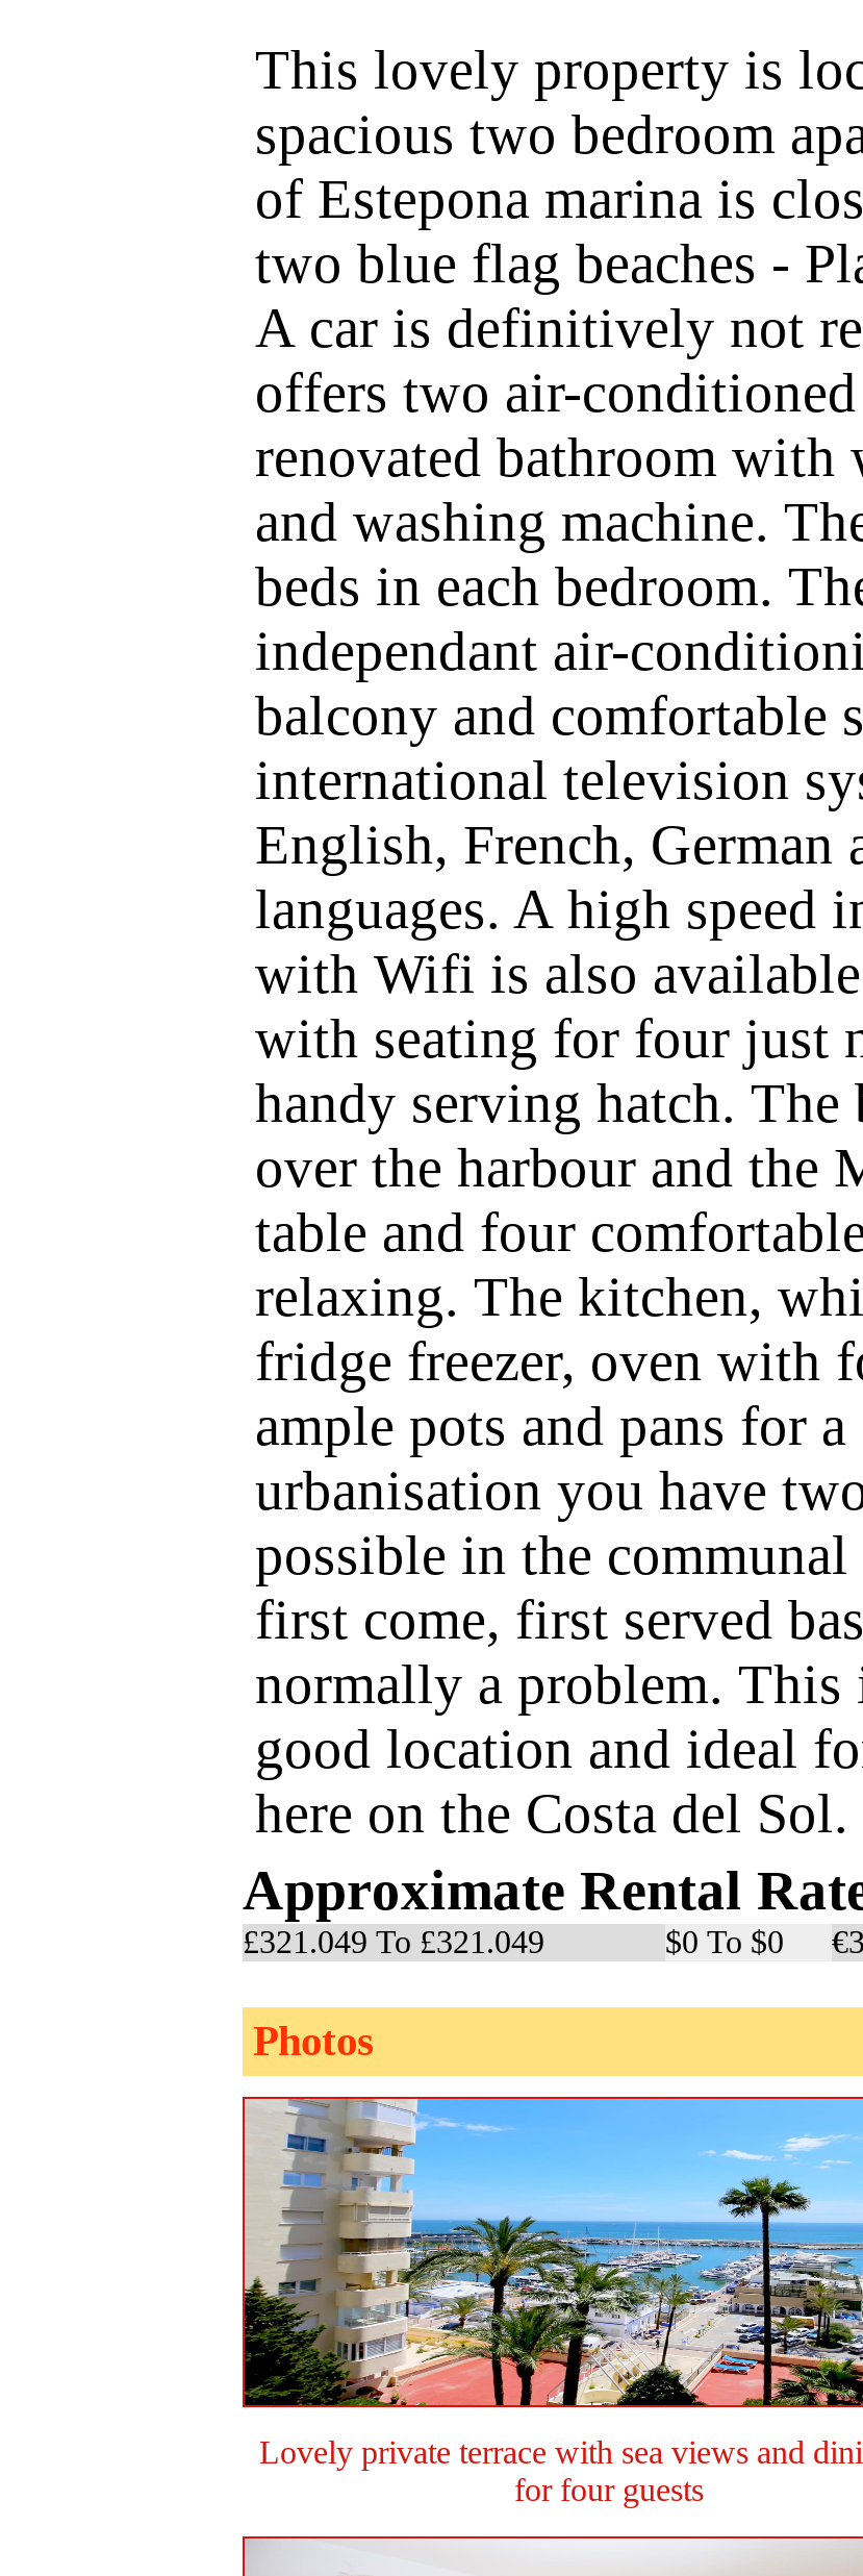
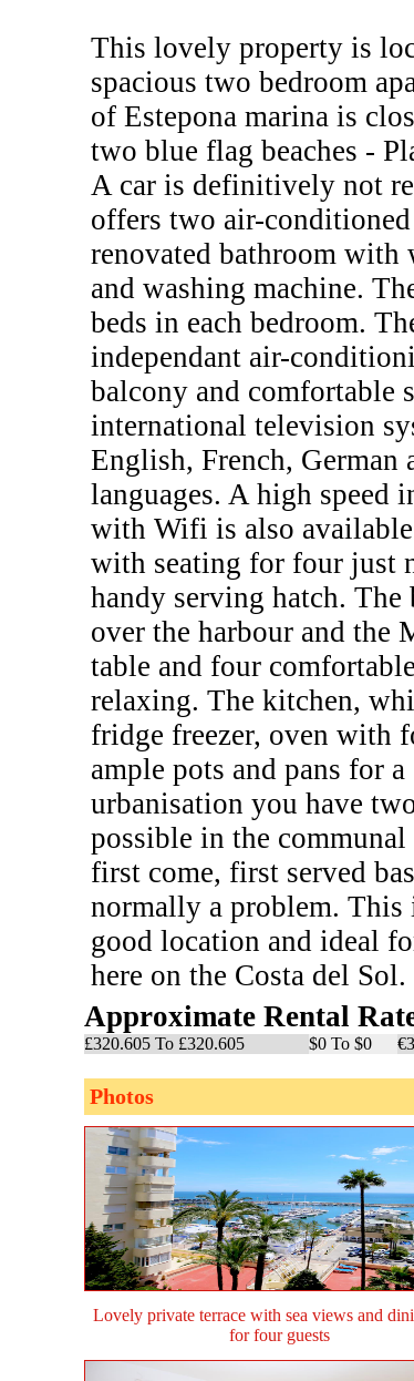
- £321.049 To £321.049
+ £320.605 To £320.605
